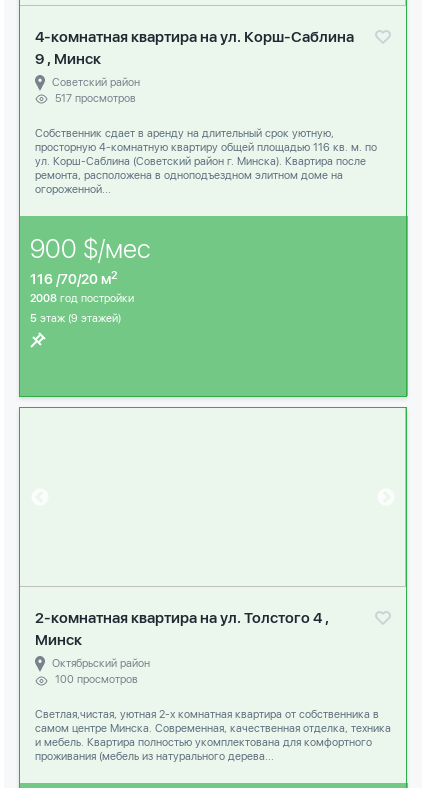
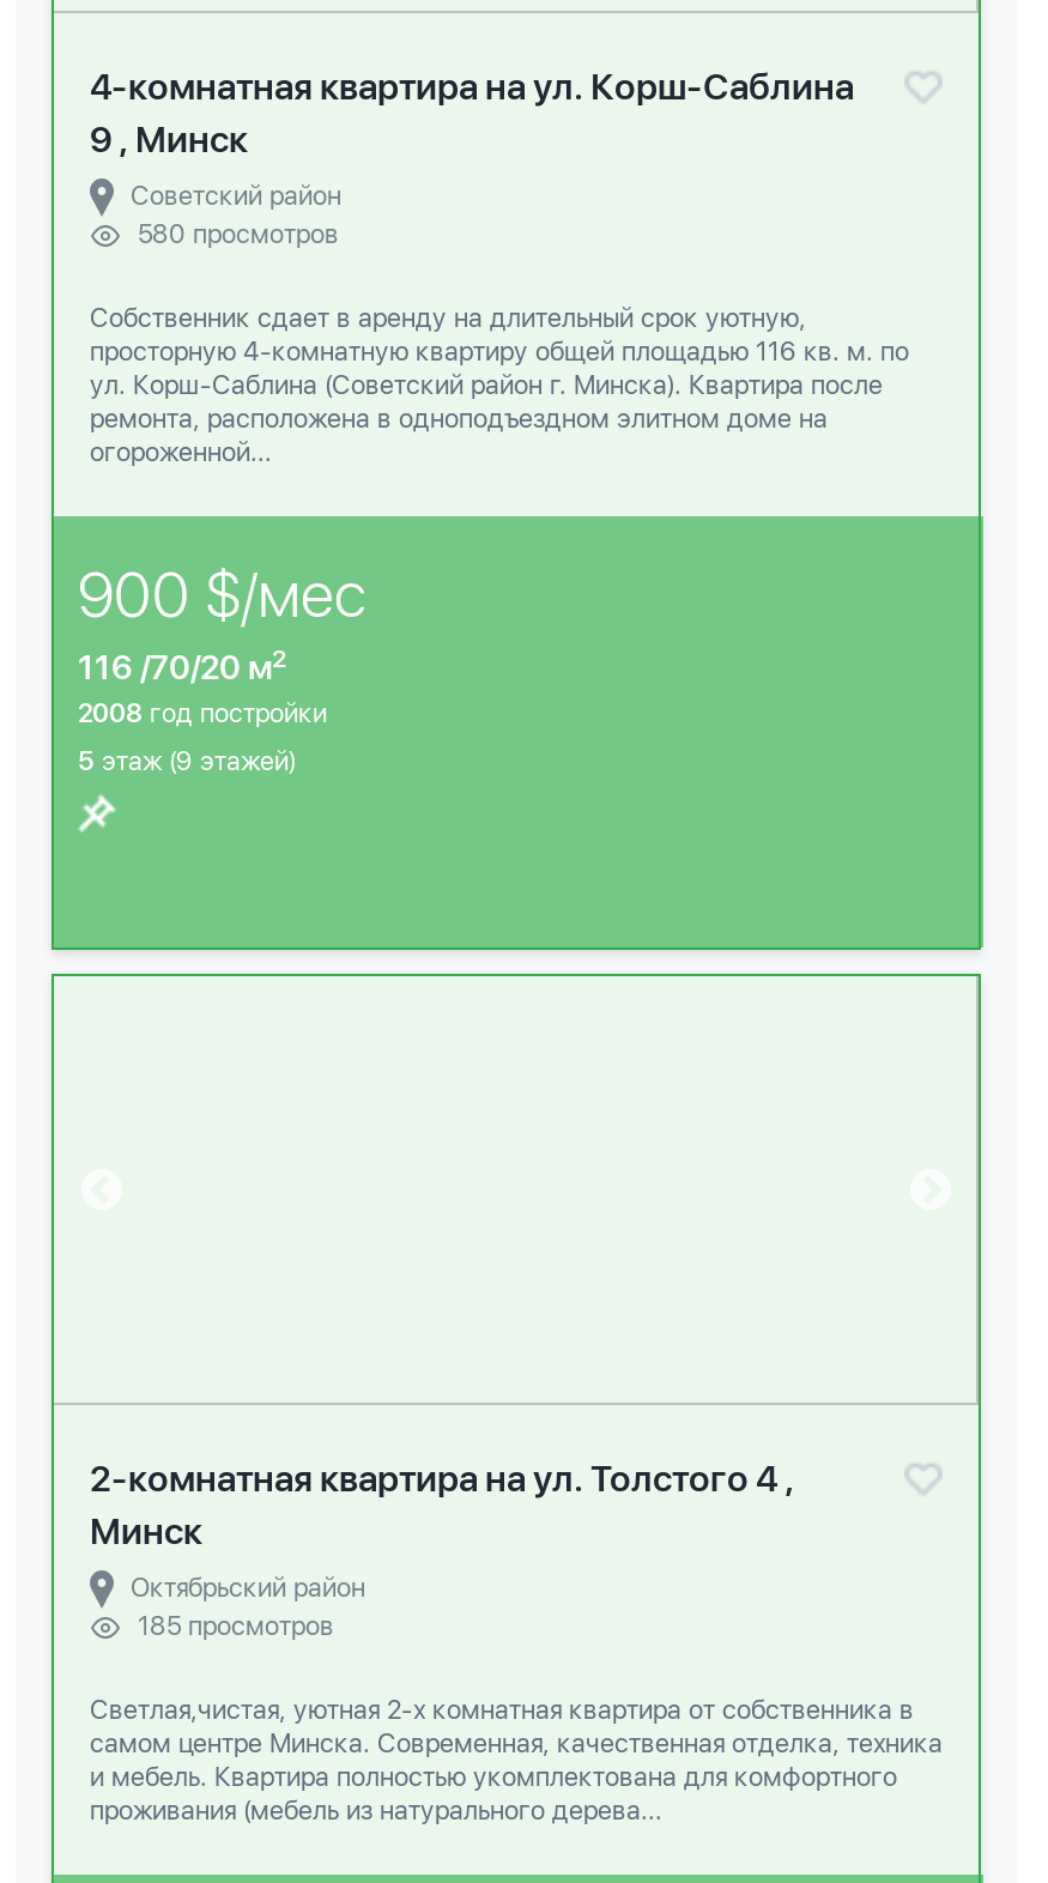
- 517 просмотров
+ 580 просмотров

- 100 просмотров
+ 185 просмотров
